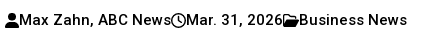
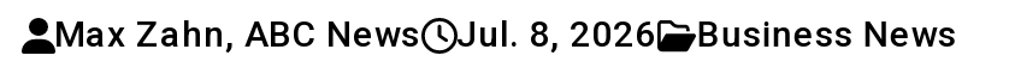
- Max Zahn, ABC News Mar. 31, 2026 Business News
+ Max Zahn, ABC News Jul. 8, 2026 Business News
